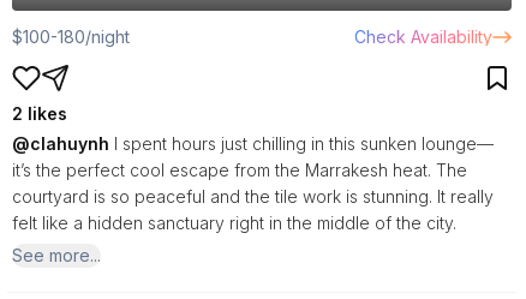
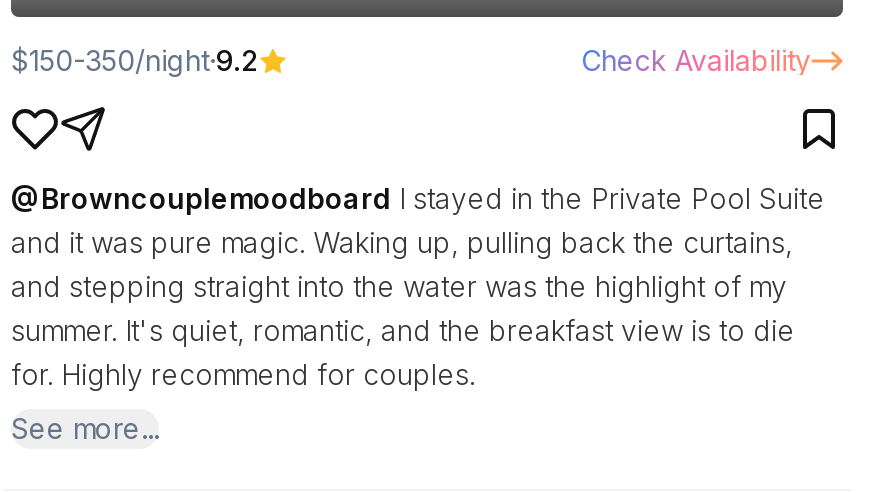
- $100-180/night
+ $150-350/night·9.2

- 2 likes
- @clahuynh I spent hours just chilling in this sunken lounge—
- it’s the perfect cool escape from the Marrakesh heat. The
- courtyard is so peaceful and the tile work is stunning. It really
- felt like a hidden sanctuary right in the middle of the city.
+ @ Browncouplemoodboard I stayed in the Private Pool Suite
+ and it was pure magic. Waking up, pulling back the curtains,
+ and stepping straight into the water was the highlight of my
+ summer. It's quiet, romantic, and the breakfast view is to die
+ for. Highly recommend for couples.
